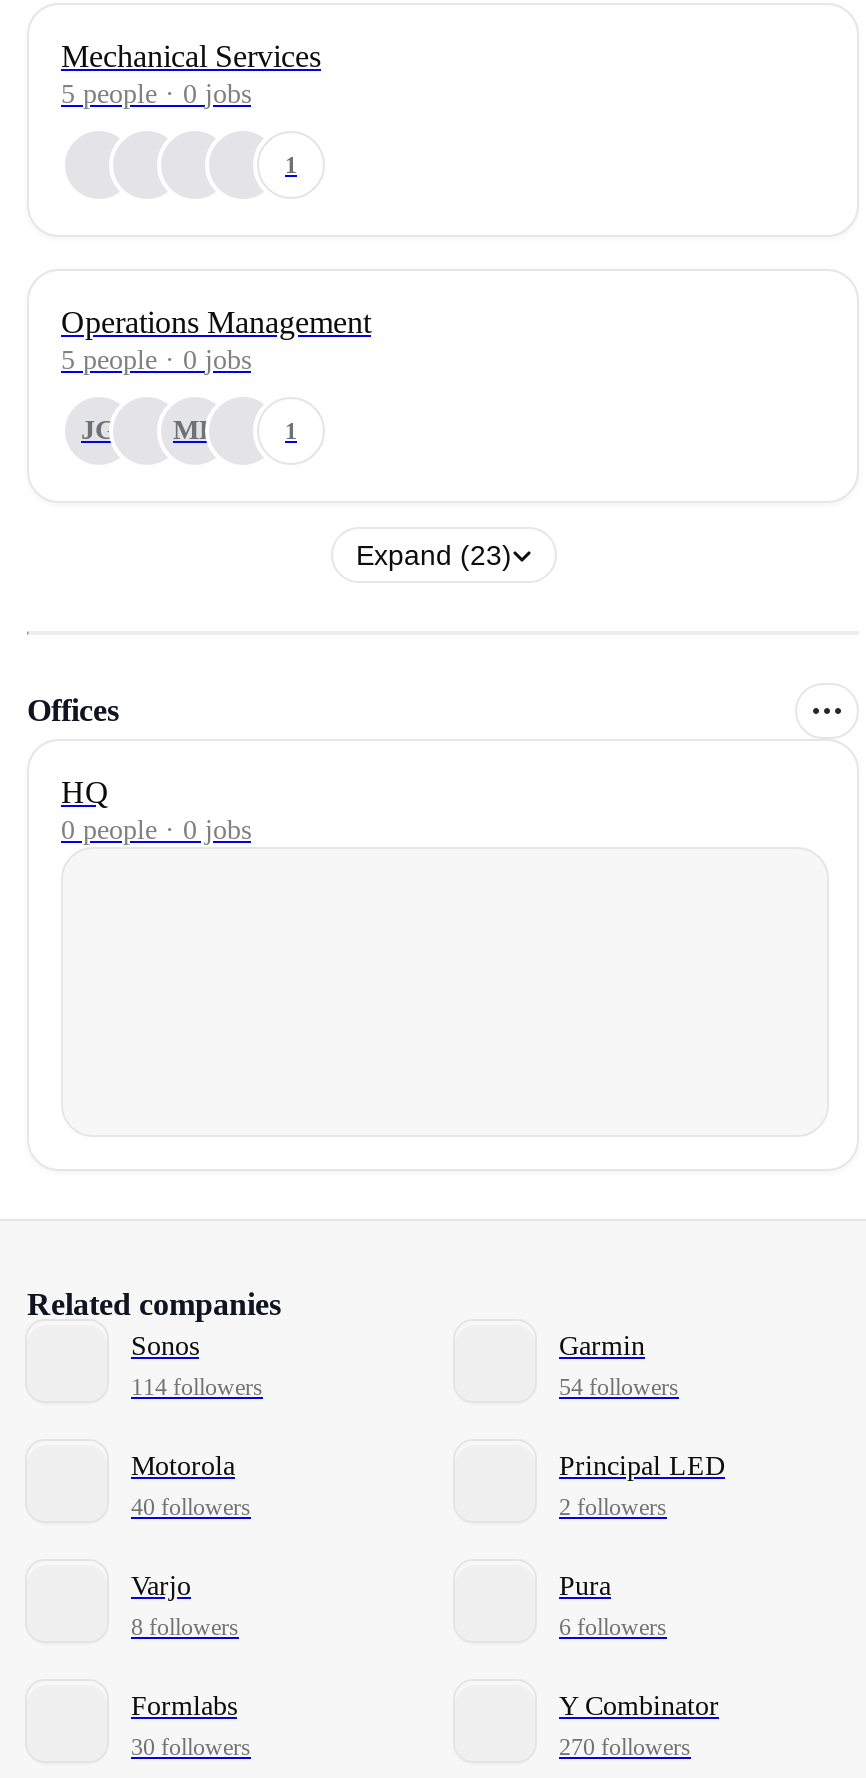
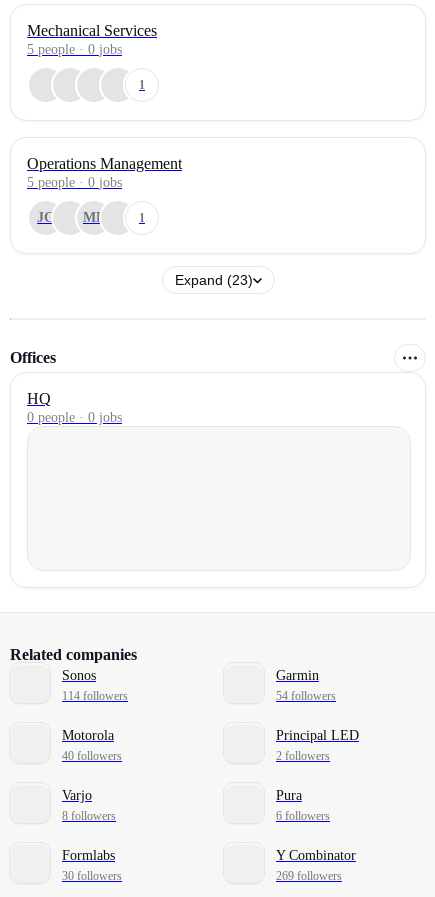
- 270 followers
+ 269 followers
